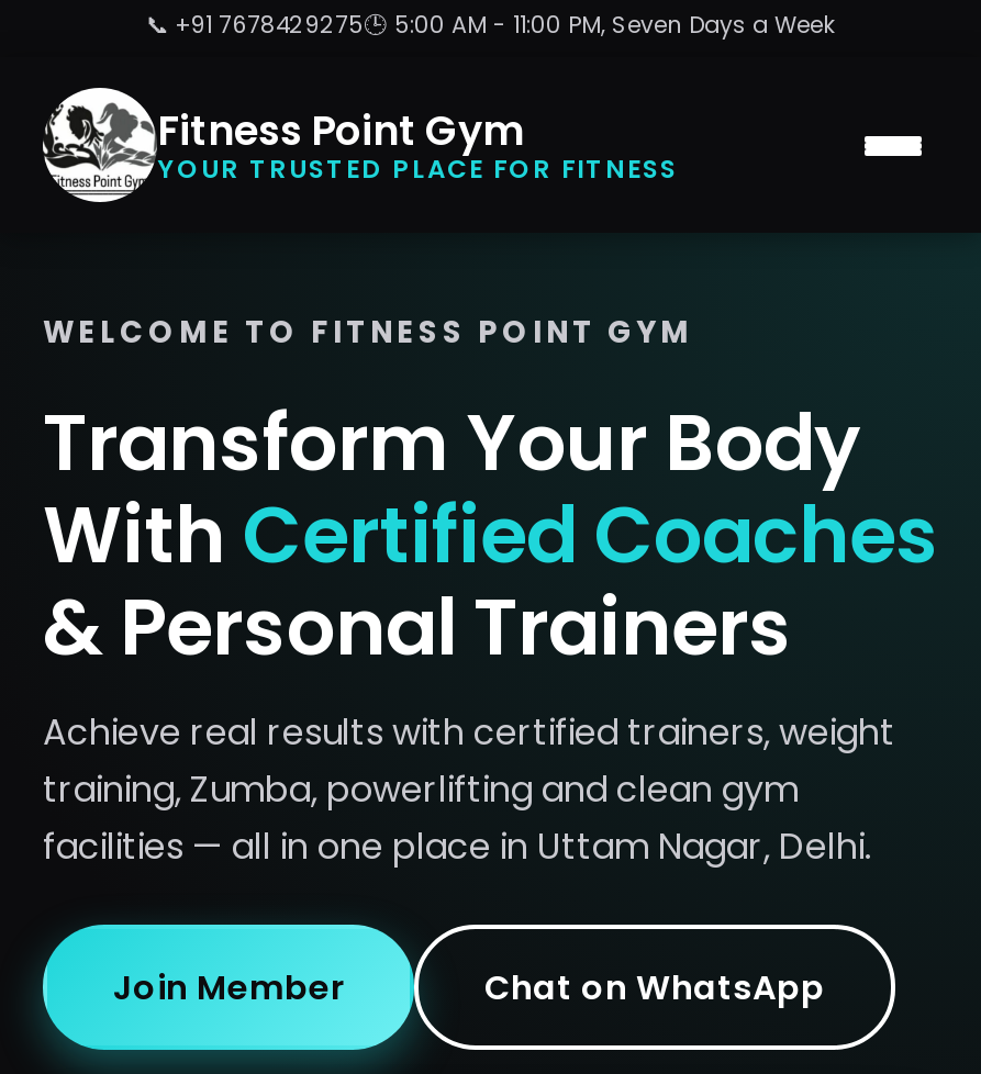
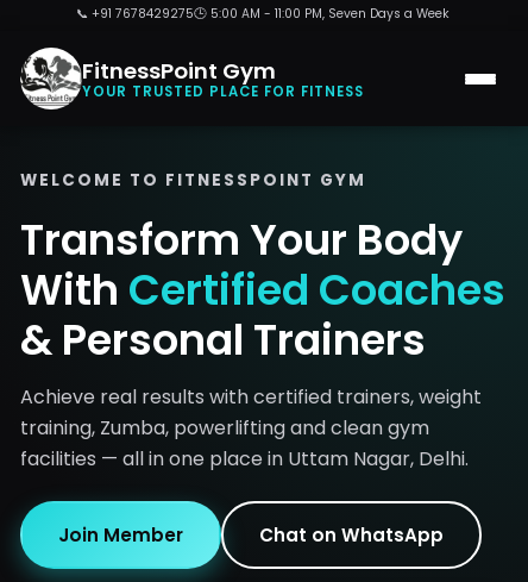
- Fitness Point Gym
+ FitnessPoint Gym

- WELCOME TO FITNESS POINT GYM
+ WELCOME TO FITNESSPOINT GYM
